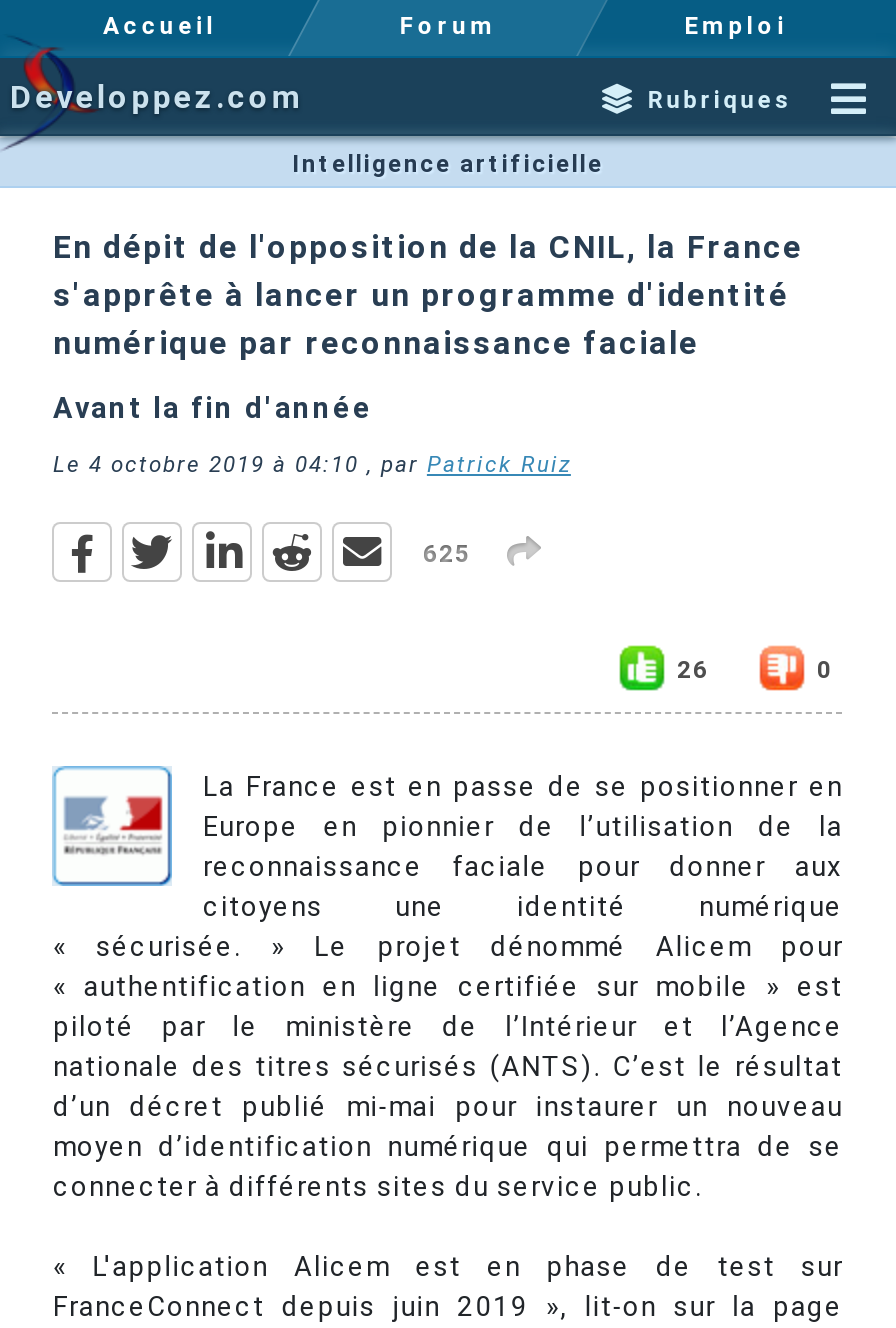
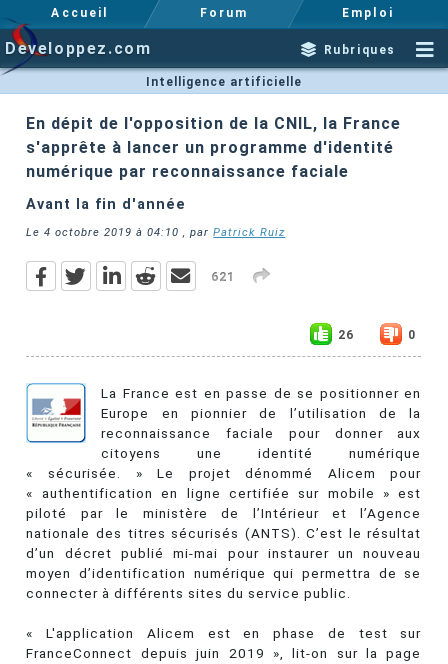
- 625
+ 621
